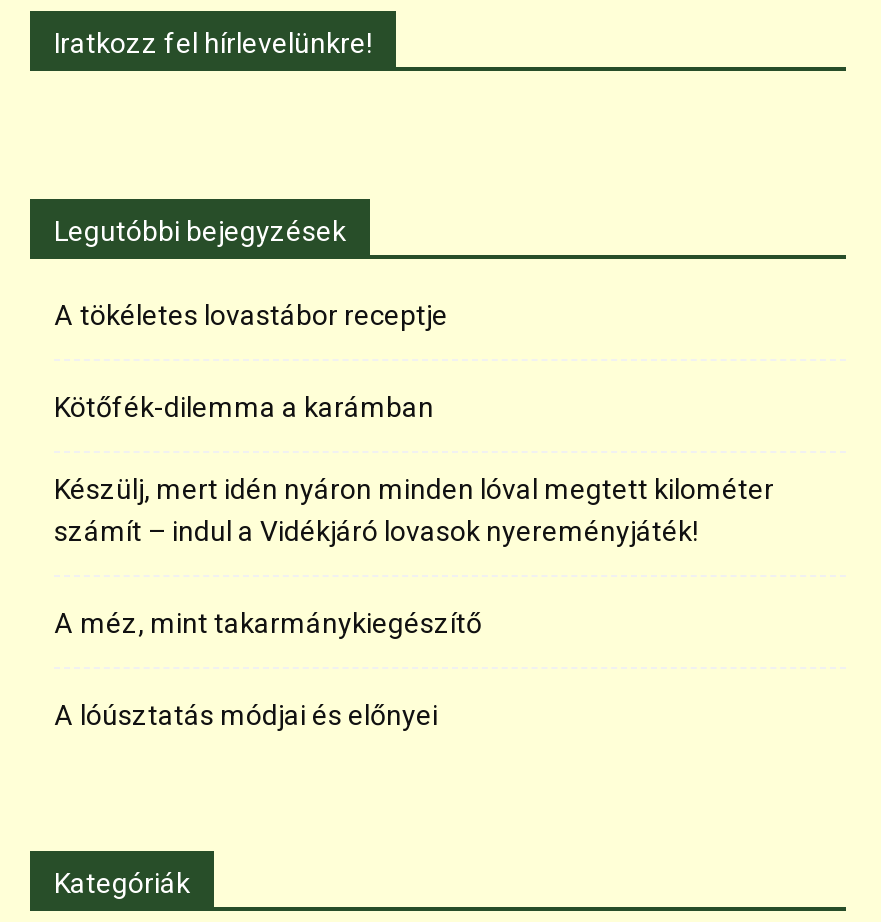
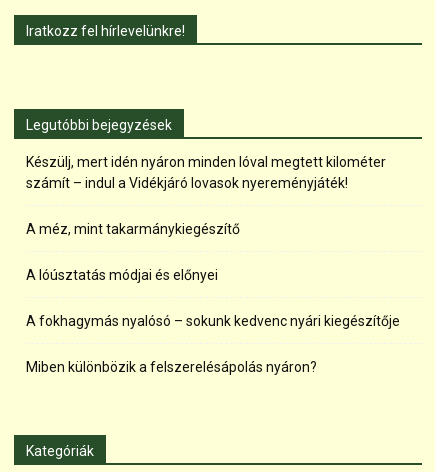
- A tökéletes lovastábor receptje
- Kötőfék-dilemma a karámban

moved up: Készülj, mert idén nyáron minden lóval megtett kilométer | számít – indul a Vidékjáró lovasok nyereményjáték! | A méz, mint takarmánykiegészítő | A lóúsztatás módjai és előnyei

+ A fokhagymás nyalósó – sokunk kedvenc nyári kiegészítője
+ Miben különbözik a felszerelésápolás nyáron?
